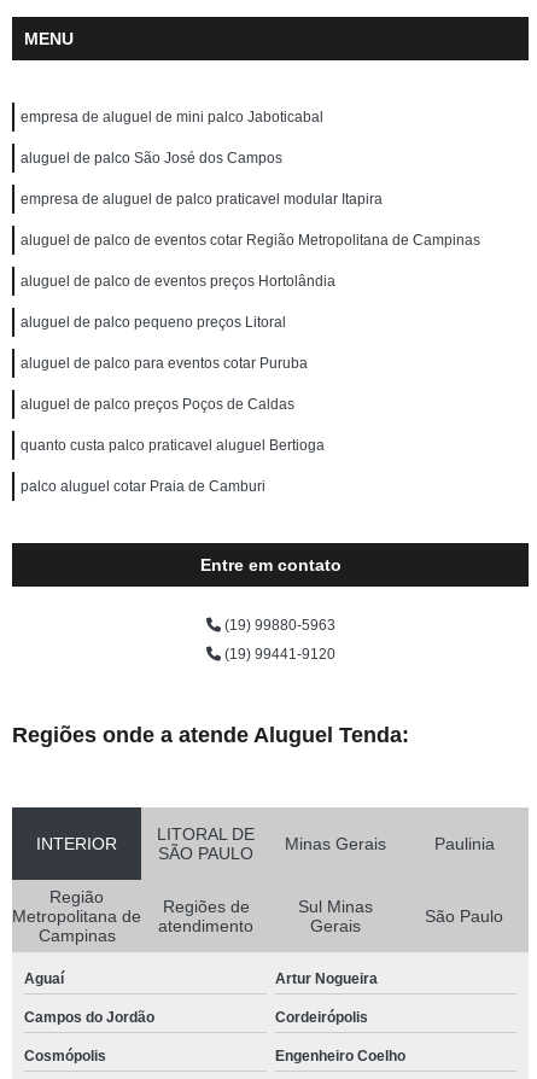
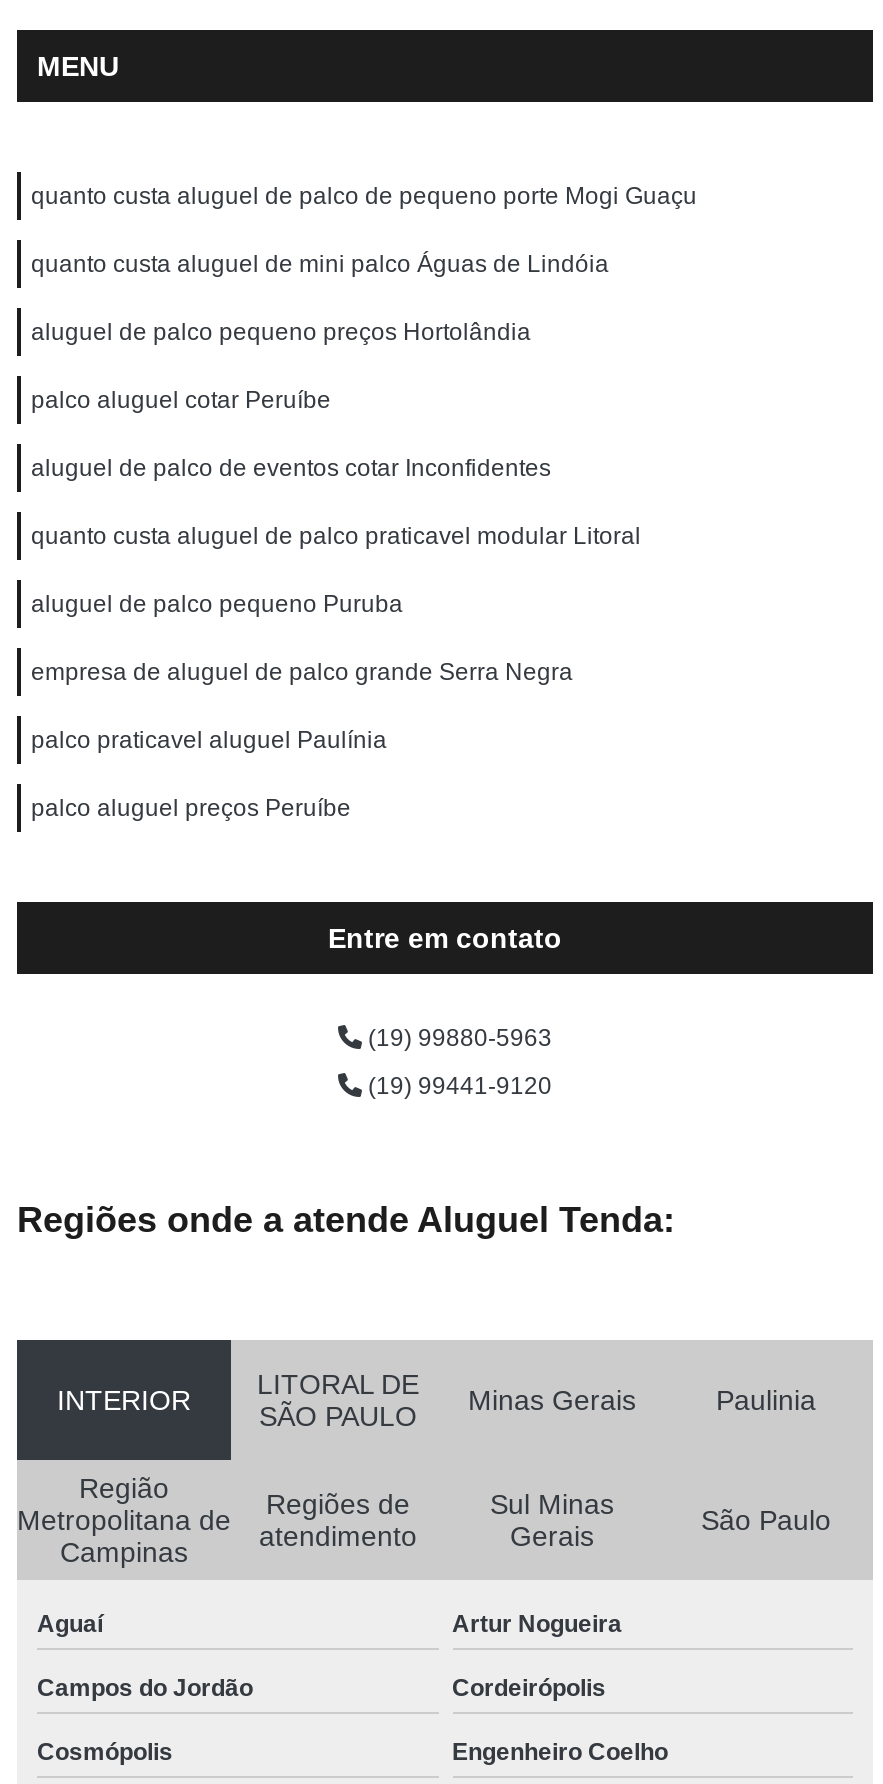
- empresa de aluguel de mini palco Jaboticabal
+ quanto custa aluguel de palco de pequeno porte Mogi Guaçu

- aluguel de palco São José dos Campos
+ quanto custa aluguel de mini palco Águas de Lindóia

- empresa de aluguel de palco praticavel modular Itapira
+ aluguel de palco pequeno preços Hortolândia

- aluguel de palco de eventos cotar Região Metropolitana de Campinas
+ palco aluguel cotar Peruíbe

- aluguel de palco de eventos preços Hortolândia
+ aluguel de palco de eventos cotar Inconfidentes

- aluguel de palco pequeno preços Litoral
+ quanto custa aluguel de palco praticavel modular Litoral

- aluguel de palco para eventos cotar Puruba
+ aluguel de palco pequeno Puruba

- aluguel de palco preços Poços de Caldas
+ empresa de aluguel de palco grande Serra Negra

- quanto custa palco praticavel aluguel Bertioga
+ palco praticavel aluguel Paulínia

- palco aluguel cotar Praia de Camburi
+ palco aluguel preços Peruíbe
